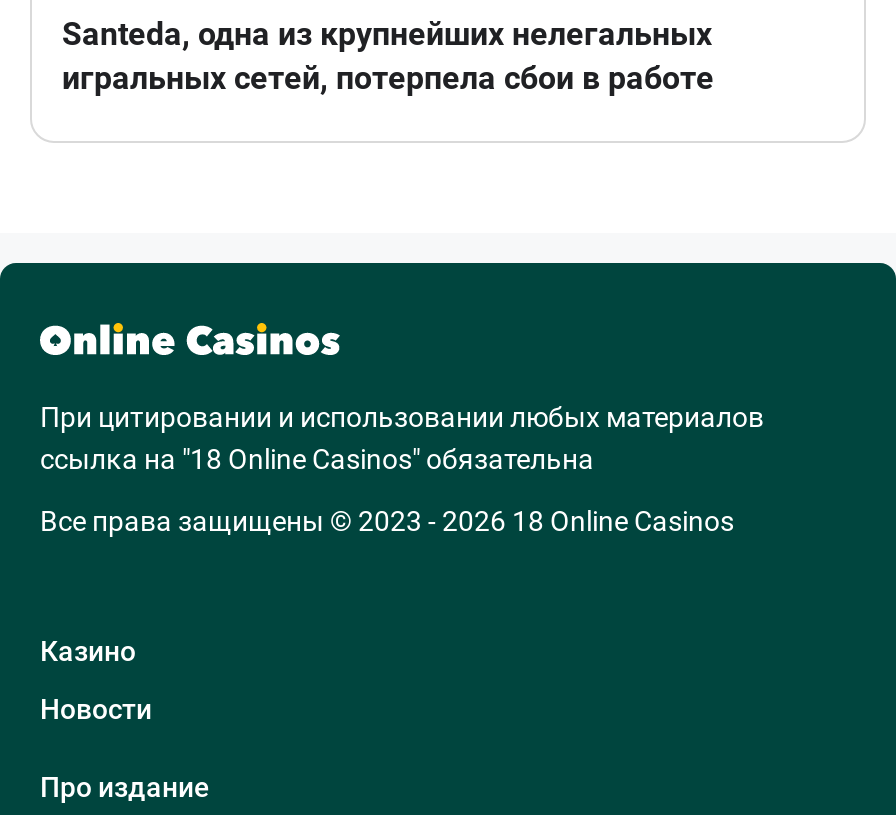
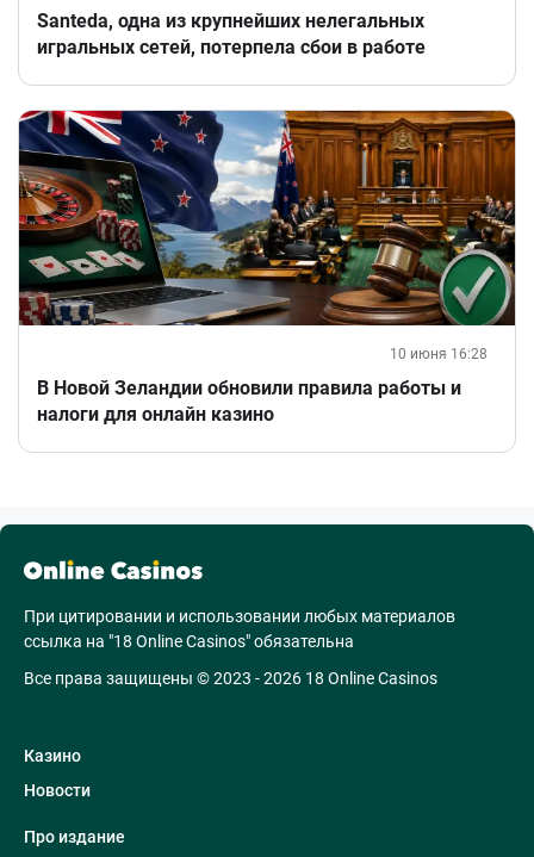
+ [image]
+ 10 июня 16:28
+ В Новой Зеландии обновили правила работы и
+ налоги для онлайн казино
